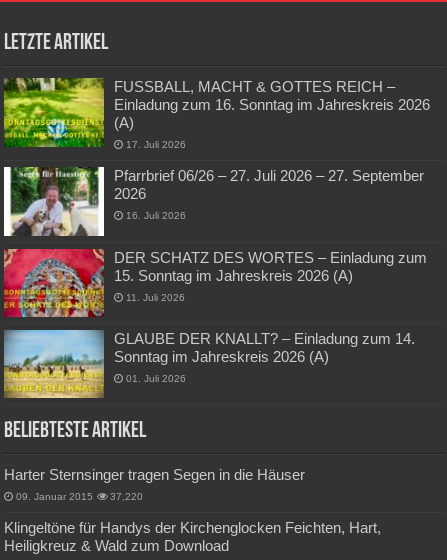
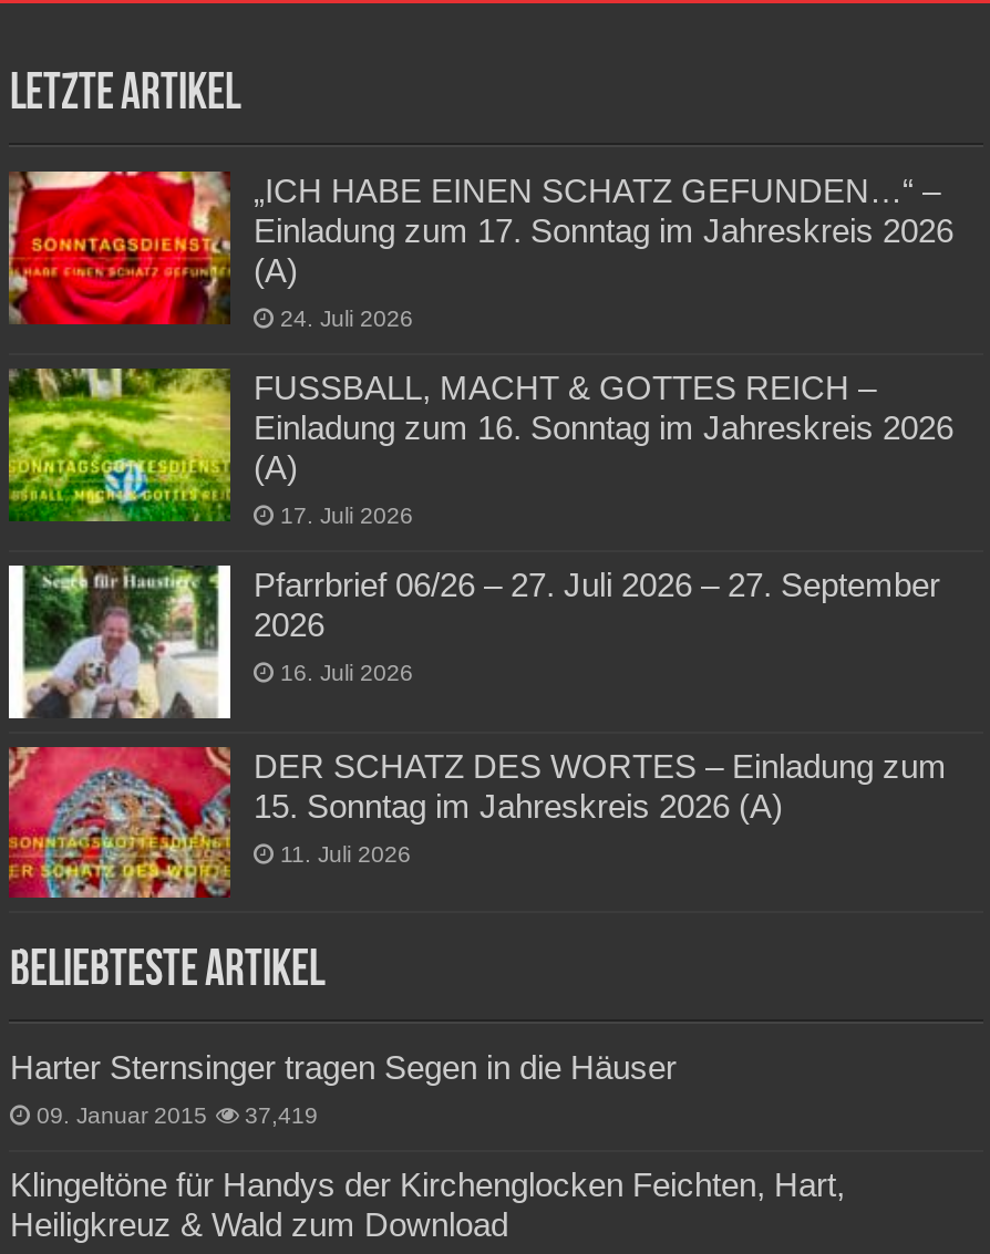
+ [image]
+ „ICH HABE EINEN SCHATZ GEFUNDEN…“ –
+ Einladung zum 17. Sonntag im Jahreskreis 2026
+ (A)
+ 24. Juli 2026

moved down: [image] | FUSSBALL, MACHT & GOTTES REICH – | Einladung zum 16. Sonntag im Jahreskreis 2026 | ... | 15. Sonntag im Jahreskreis 2026 (A) | 11. Juli 2026

- [image]
- GLAUBE DER KNALLT? – Einladung zum 14.
- Sonntag im Jahreskreis 2026 (A)
- 01. Juli 2026

- 09. Januar 2015 37,220
+ 09. Januar 2015 37,419
